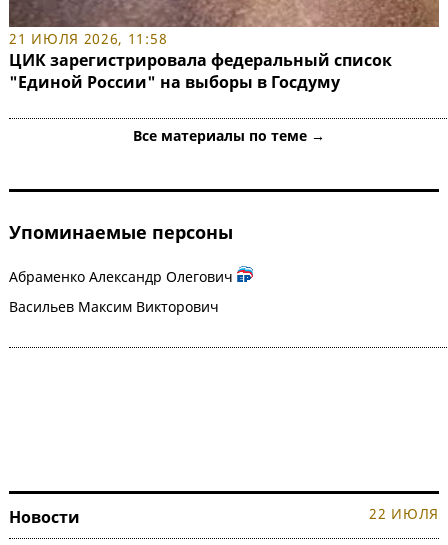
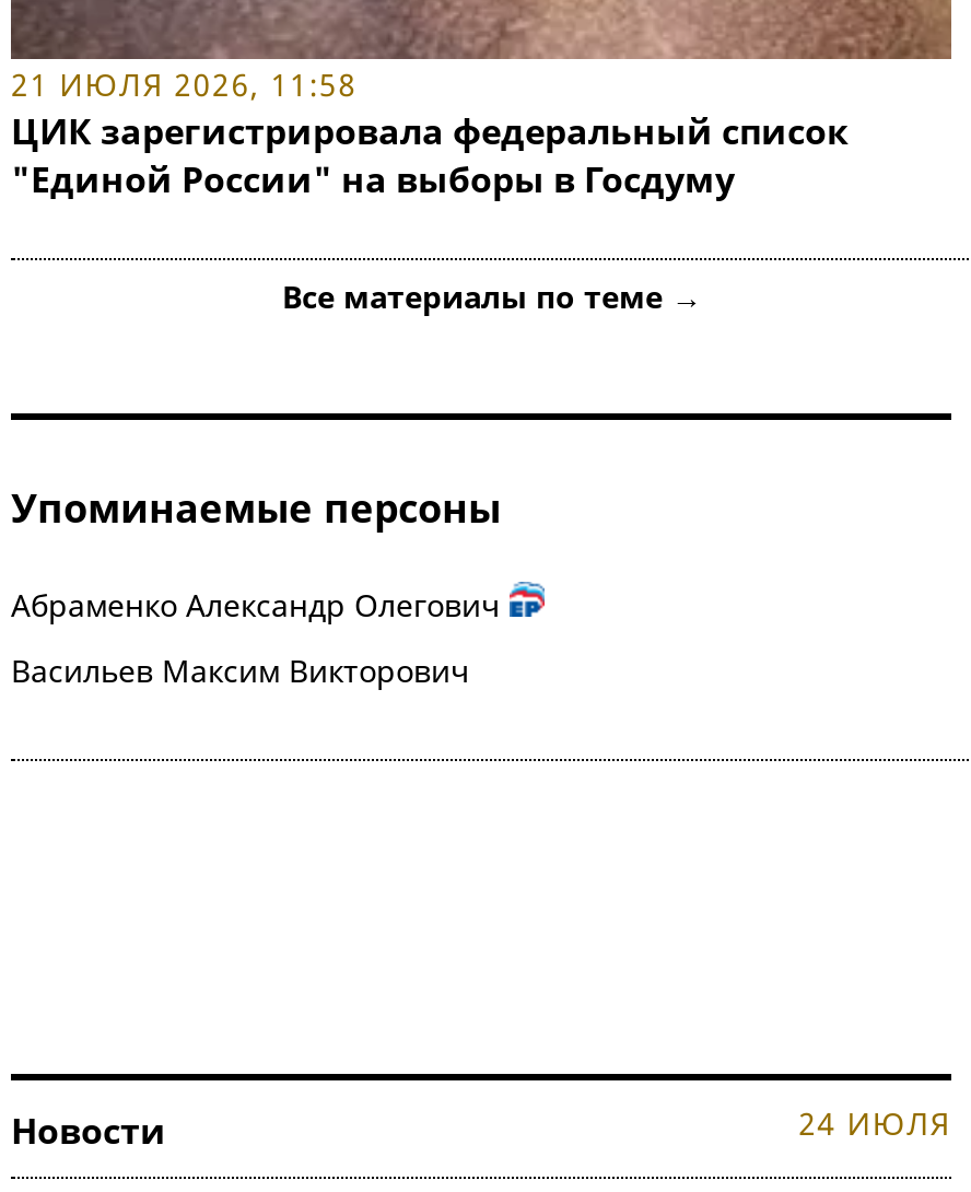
- 22 ИЮЛЯ
+ 24 ИЮЛЯ
